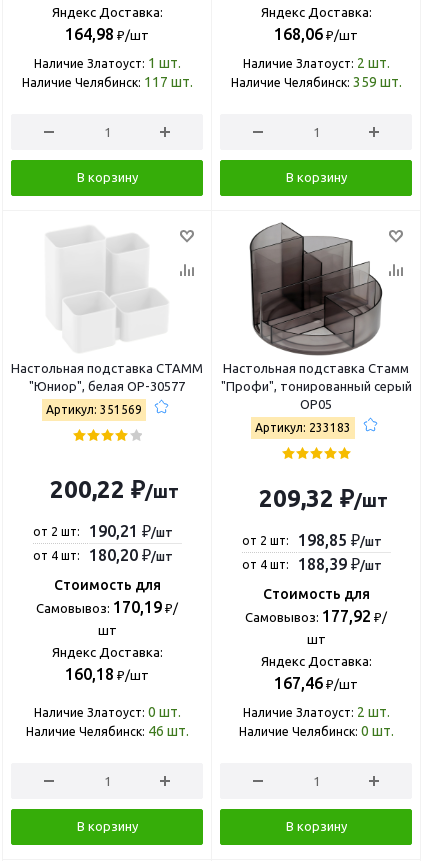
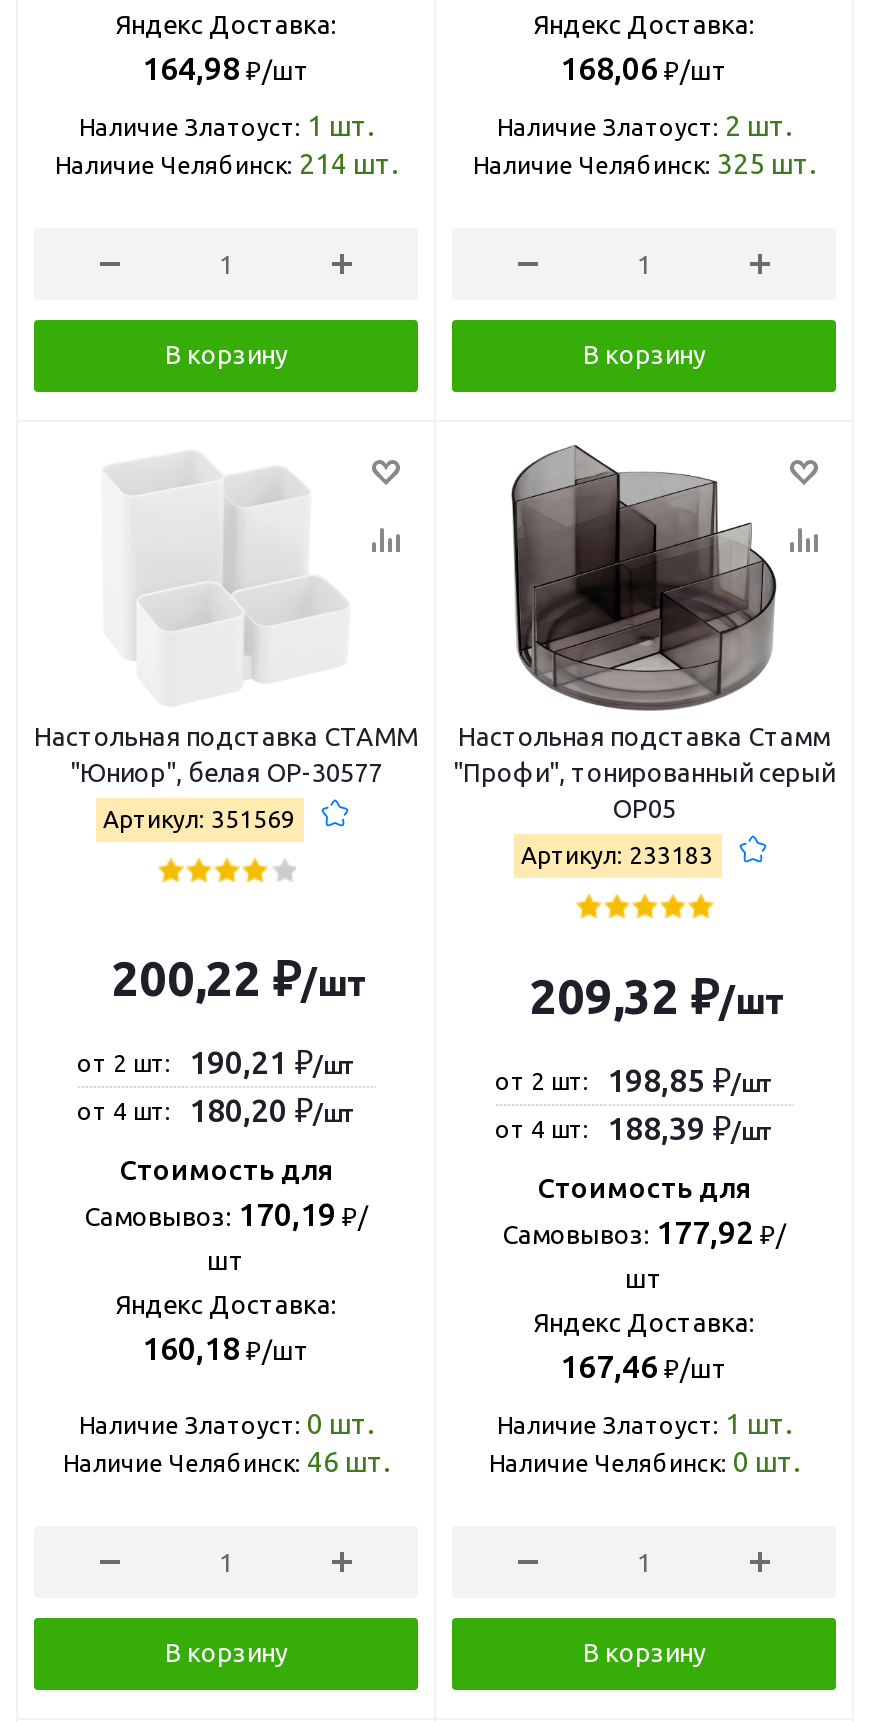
- Наличие Челябинск: 117 шт.
+ Наличие Челябинск: 214 шт.

- Наличие Челябинск: 359 шт.
+ Наличие Челябинск: 325 шт.

- Наличие Златоуст: 2 шт.
+ Наличие Златоуст: 1 шт.
